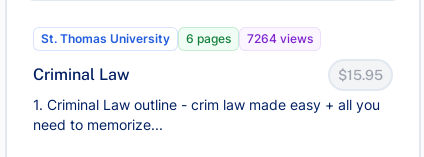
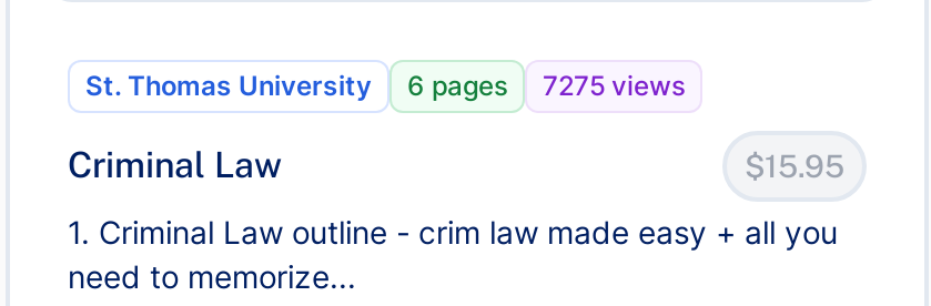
- St. Thomas University 6 pages 7264 views
+ St. Thomas University 6 pages 7275 views
